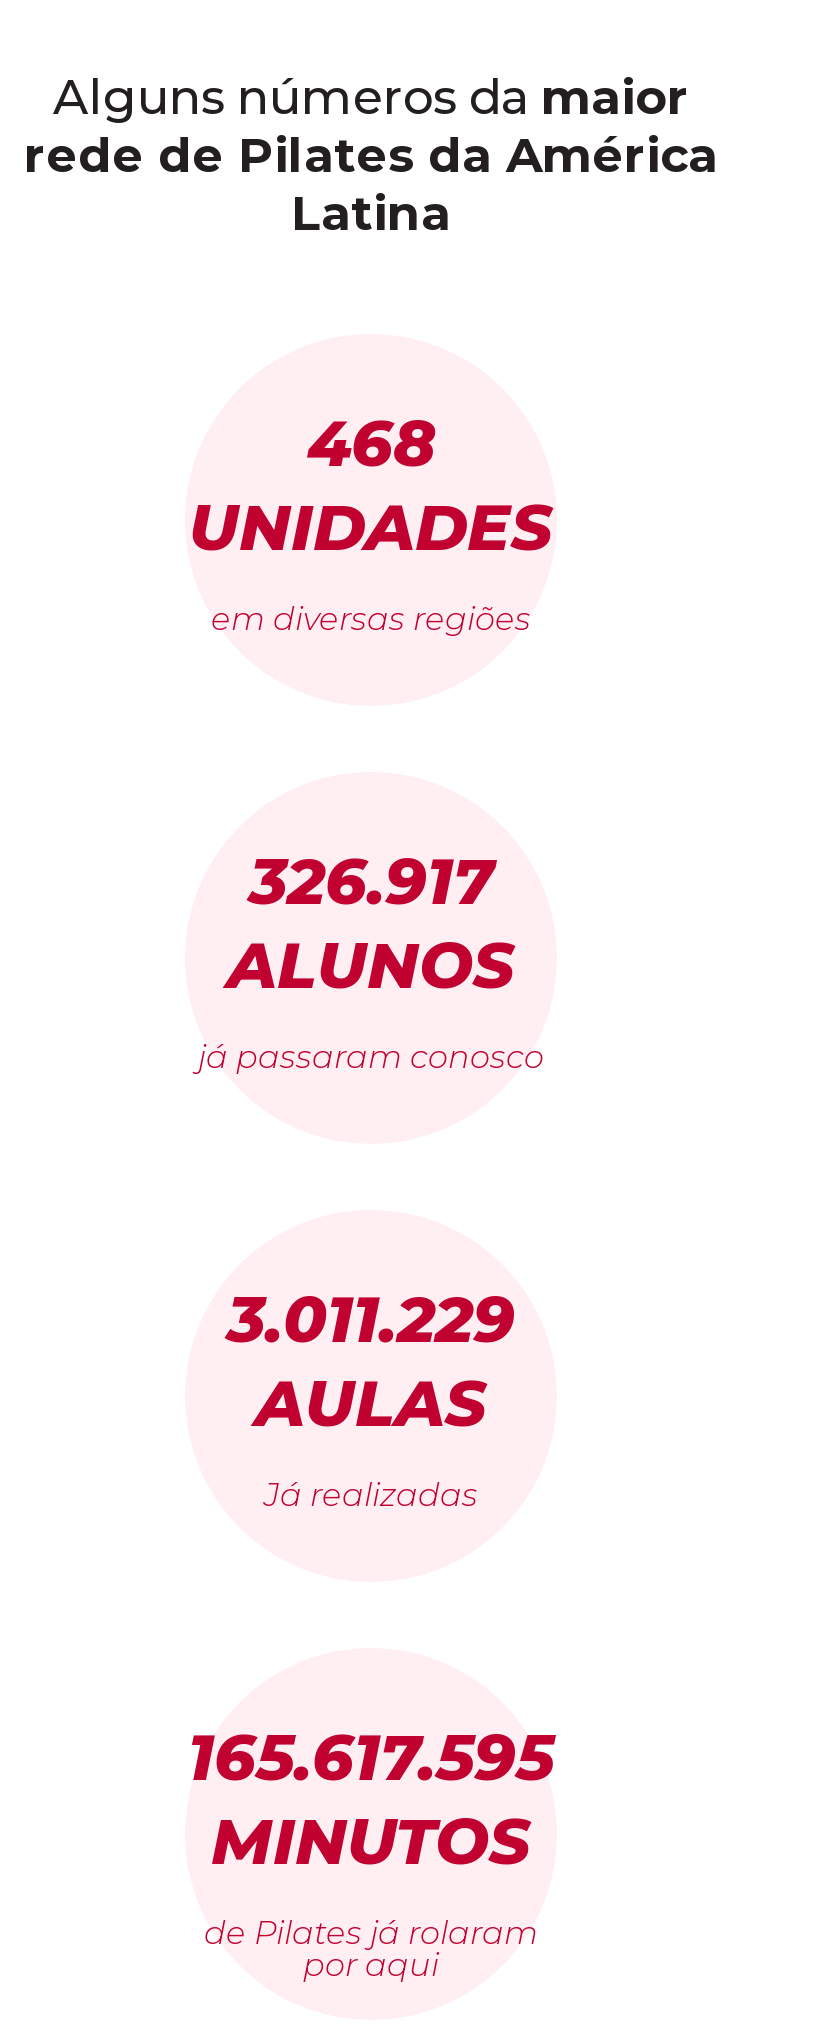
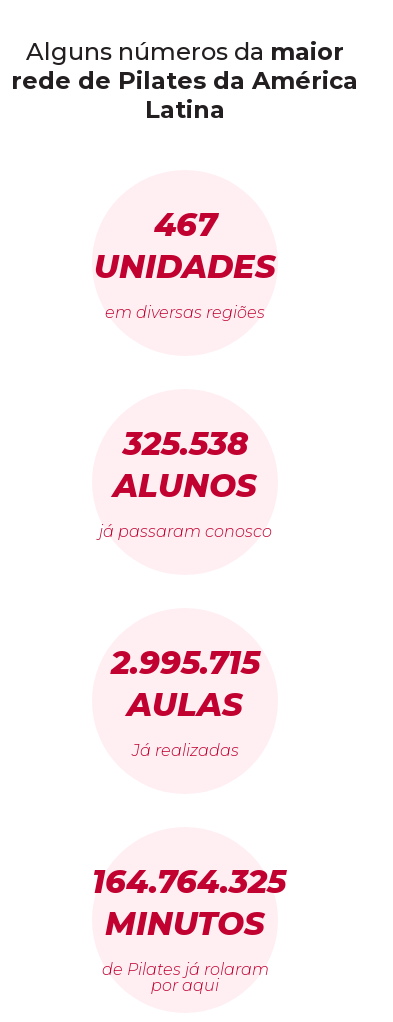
- 468
+ 467

- 326.917
+ 325.538

- 3.011.229
+ 2.995.715

- 165.617.595
+ 164.764.325
